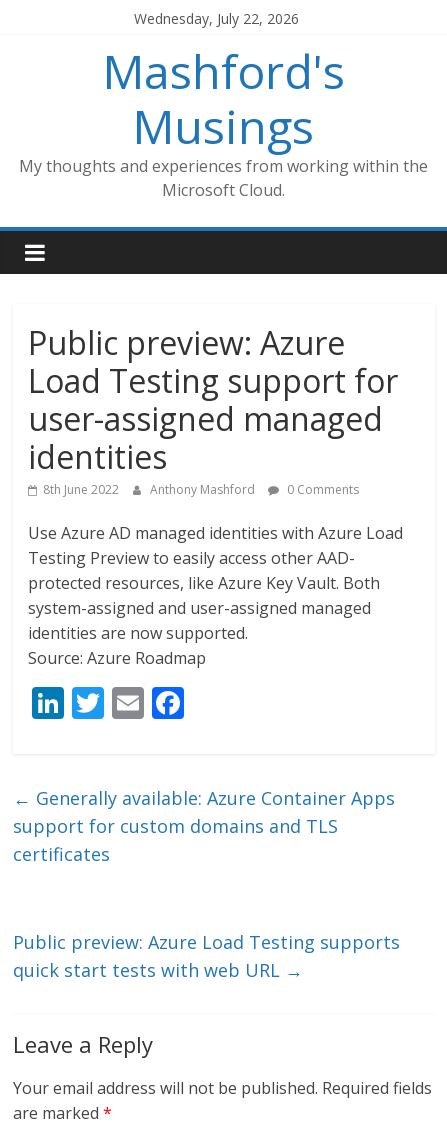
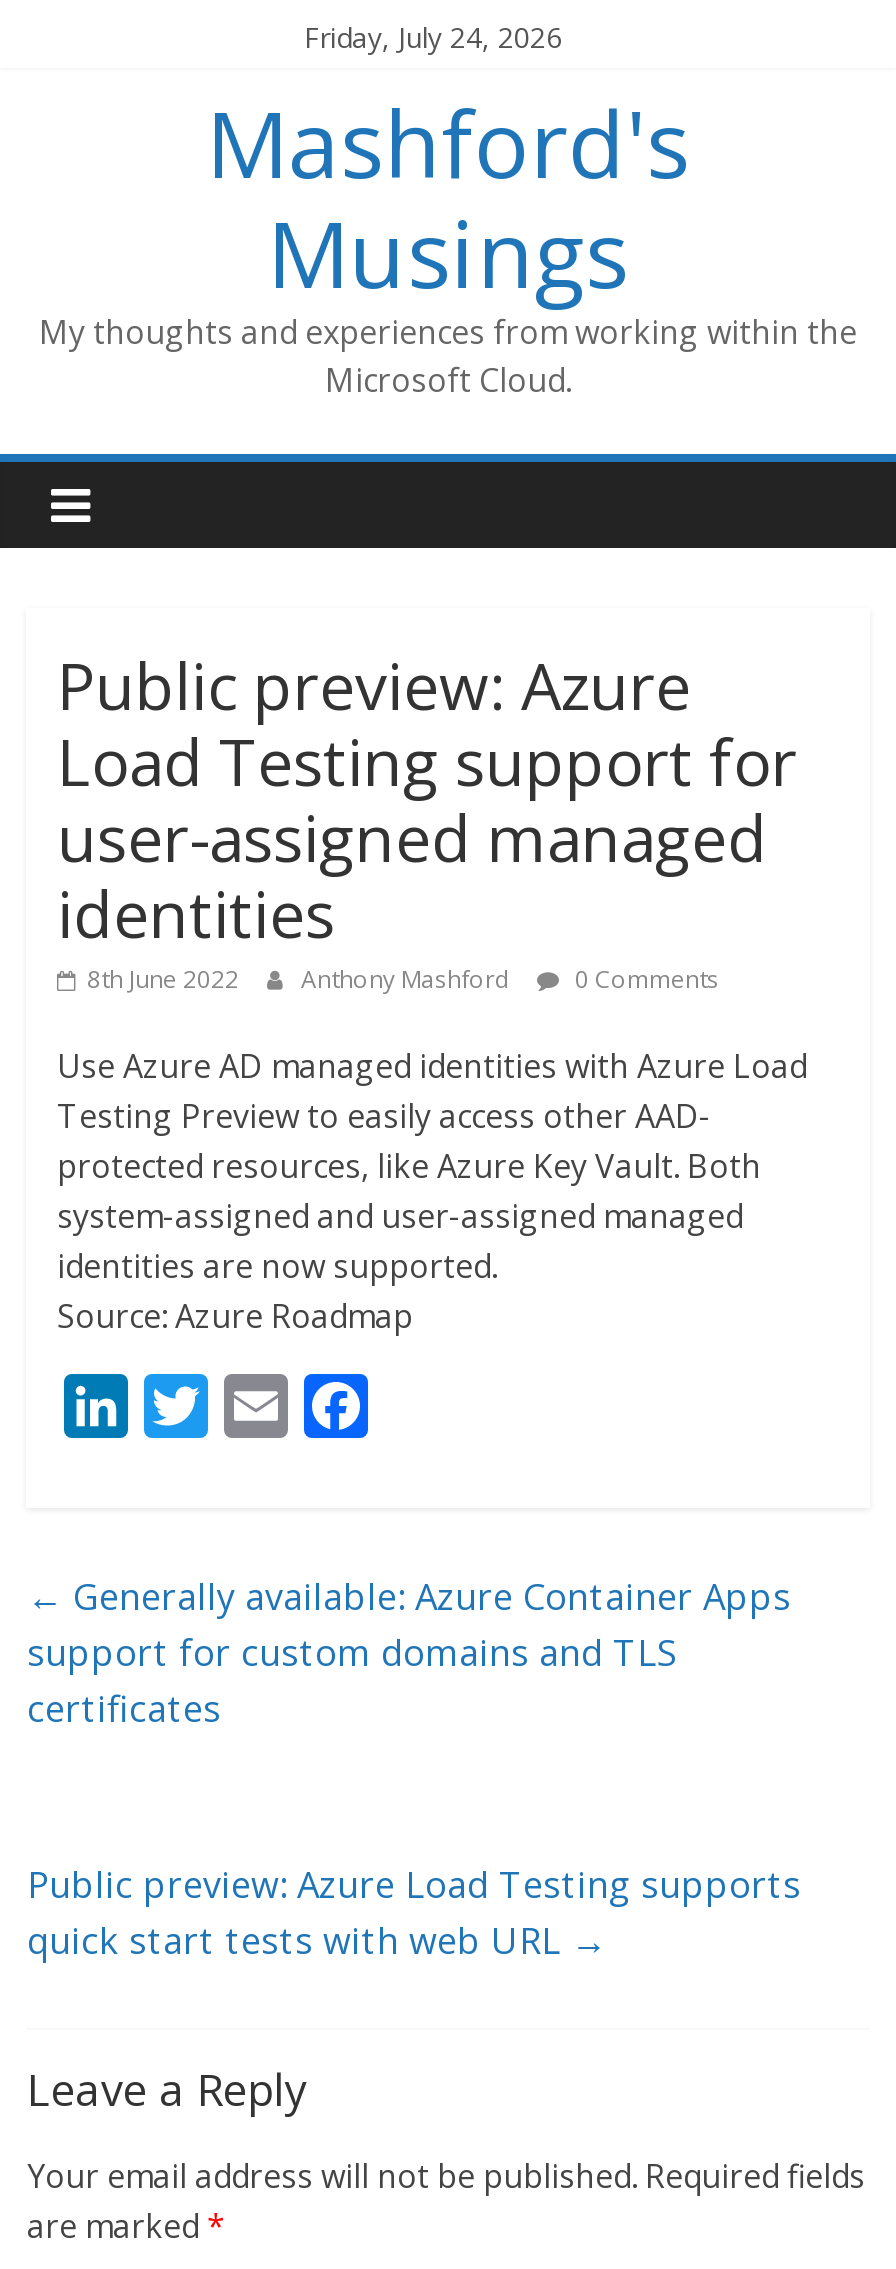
- Wednesday, July 22, 2026
+ Friday, July 24, 2026
